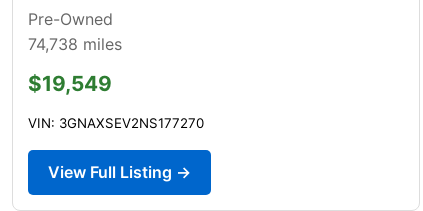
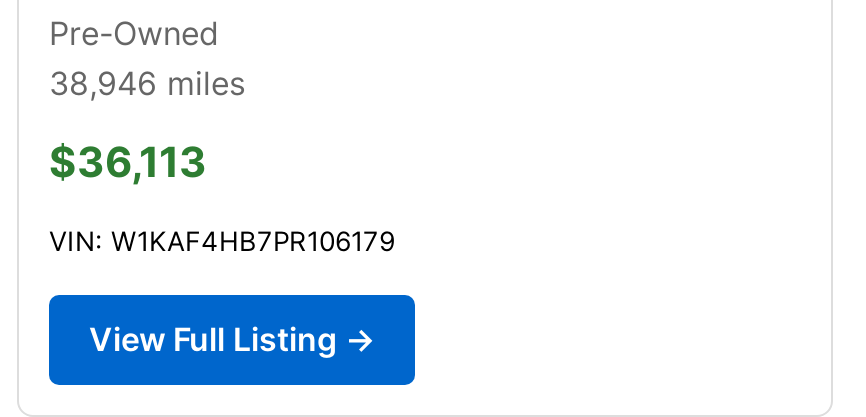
- 74,738 miles
+ 38,946 miles

- $19,549
+ $36,113

- VIN: 3GNAXSEV2NS177270
+ VIN: W1KAF4HB7PR106179
